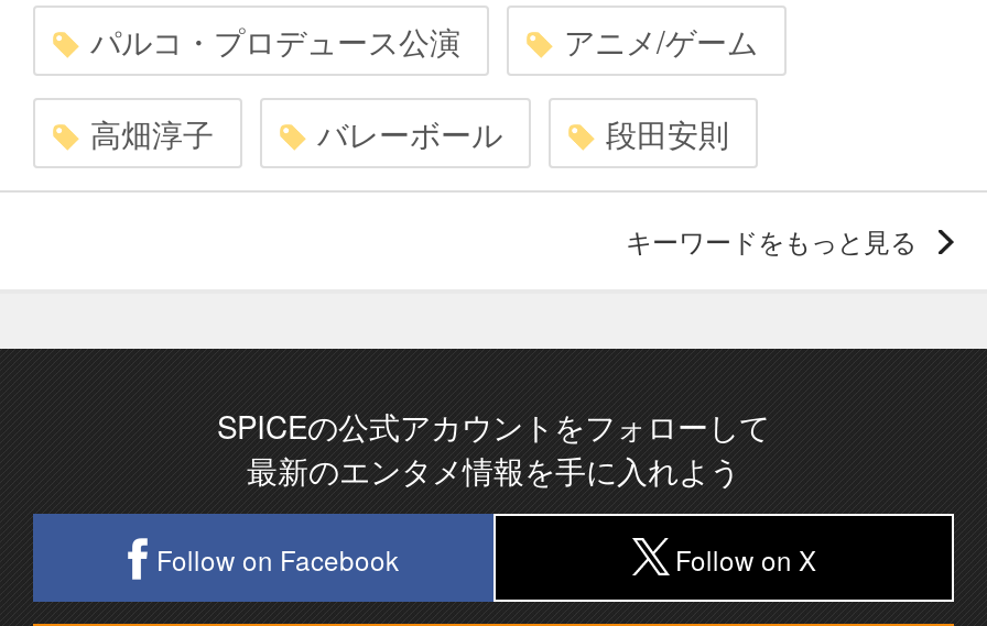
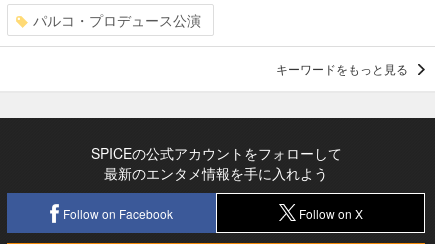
- アニメ/ゲーム
- 高畑淳子
- バレーボール
- 段田安則
